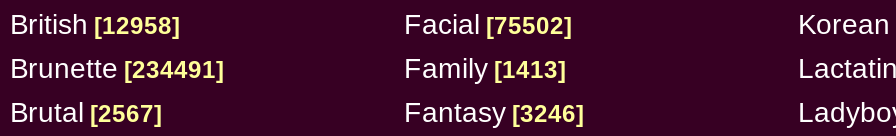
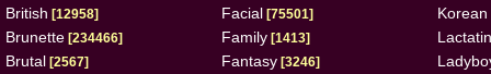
- Facial [75502]
+ Facial [75501]

- Brunette [234491]
+ Brunette [234466]
